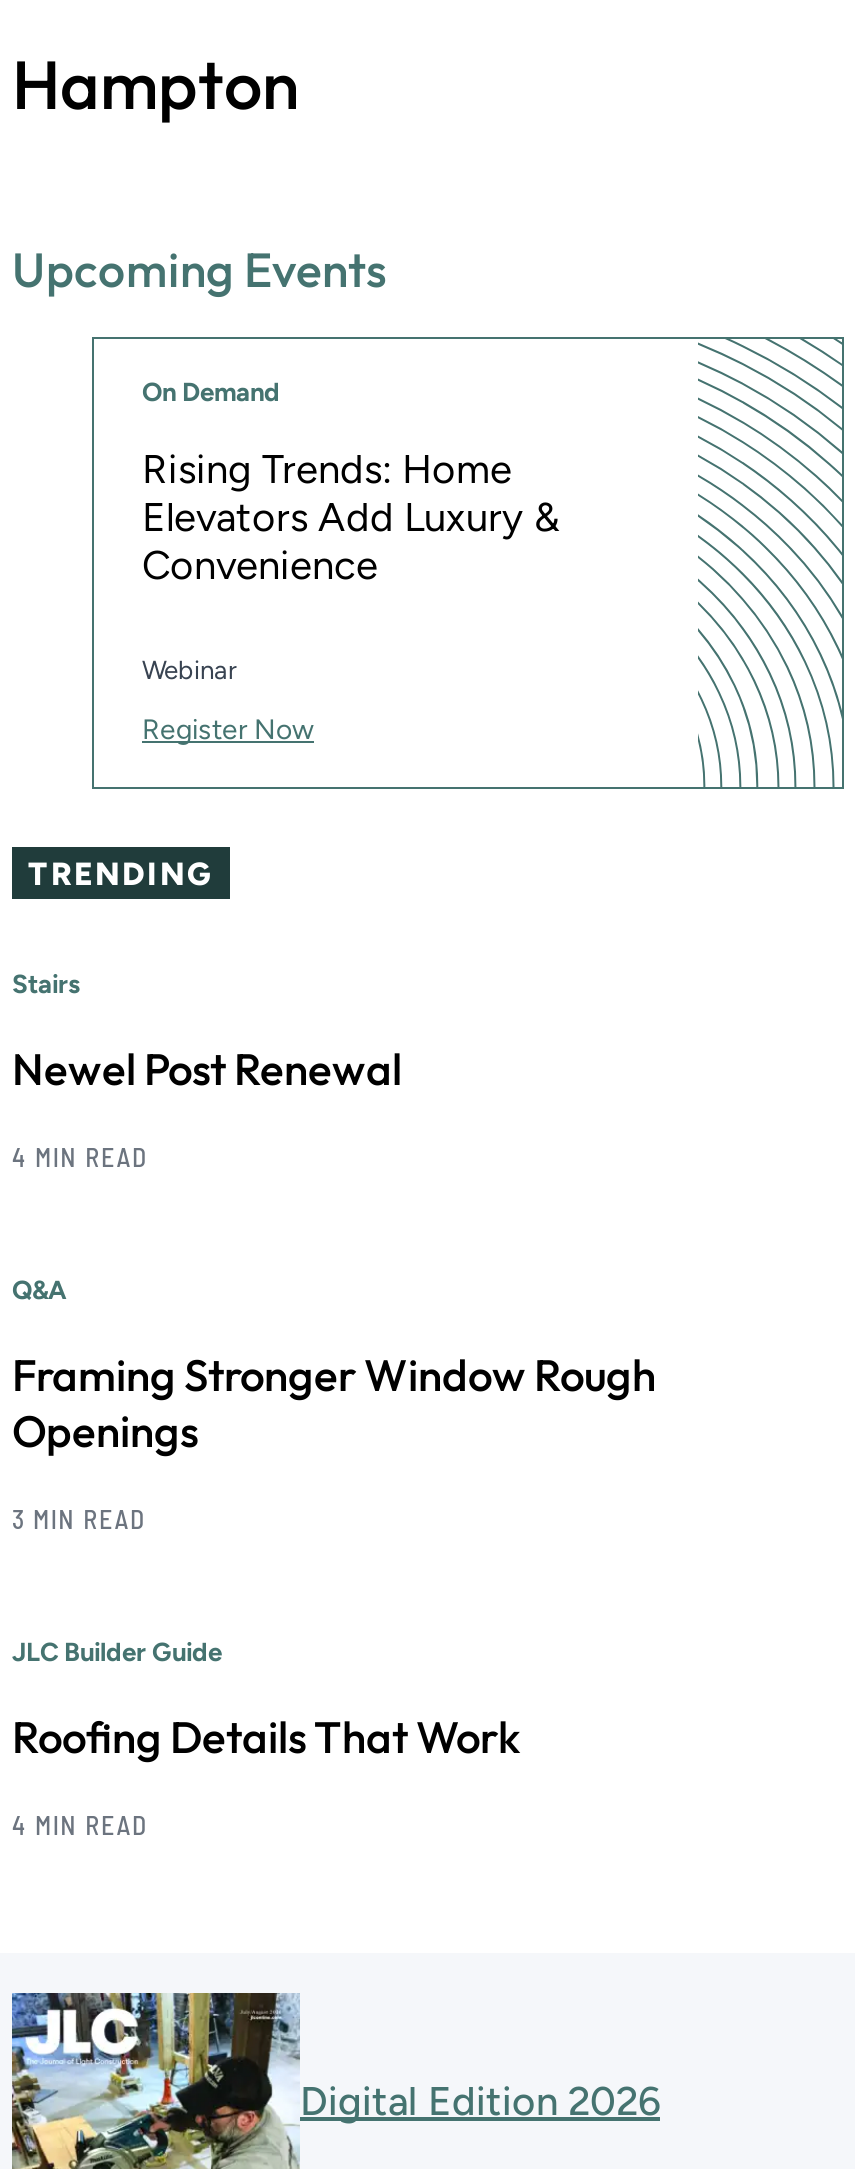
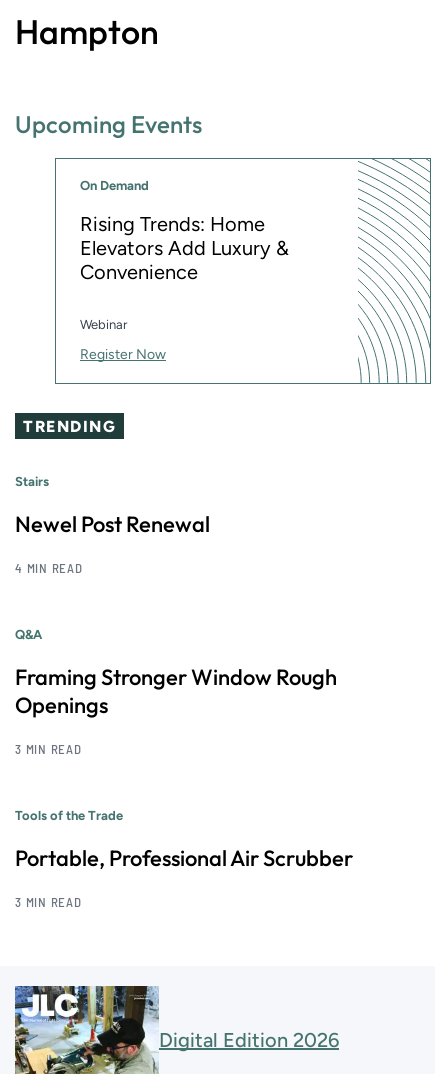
- JLC Builder Guide
+ Tools of the Trade

- Roofing Details That Work
+ Portable, Professional Air Scrubber

- 4 MIN READ
+ 3 MIN READ
